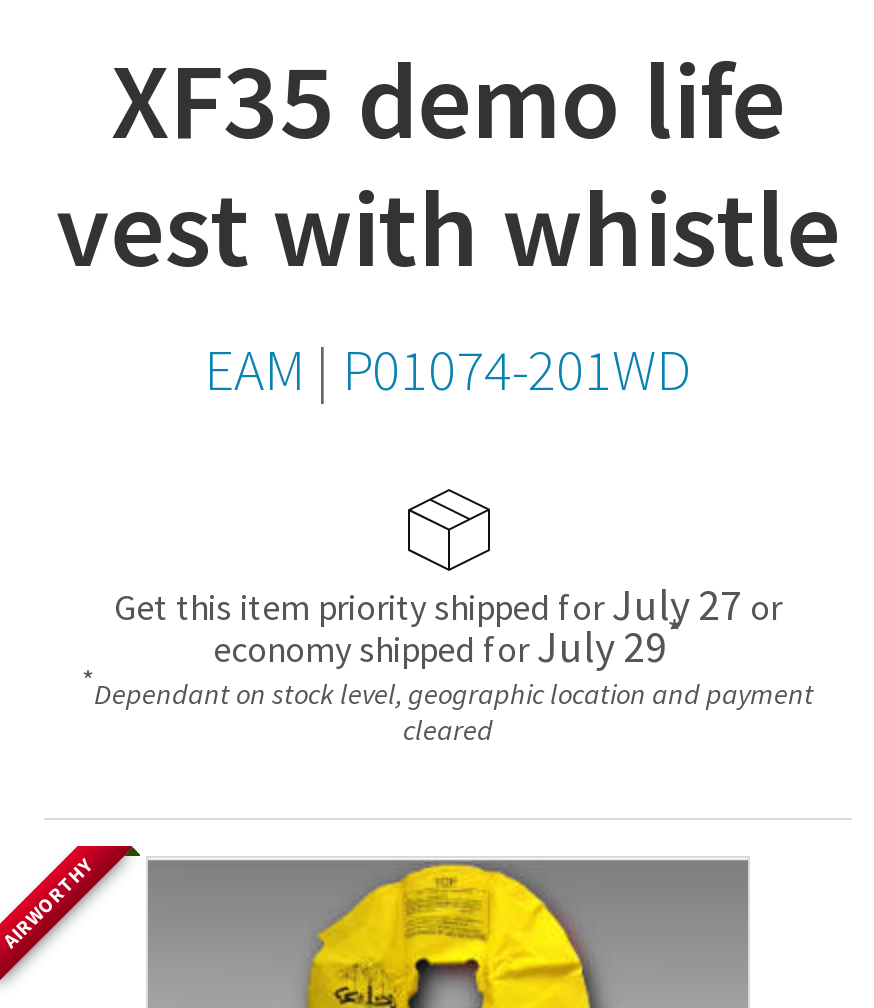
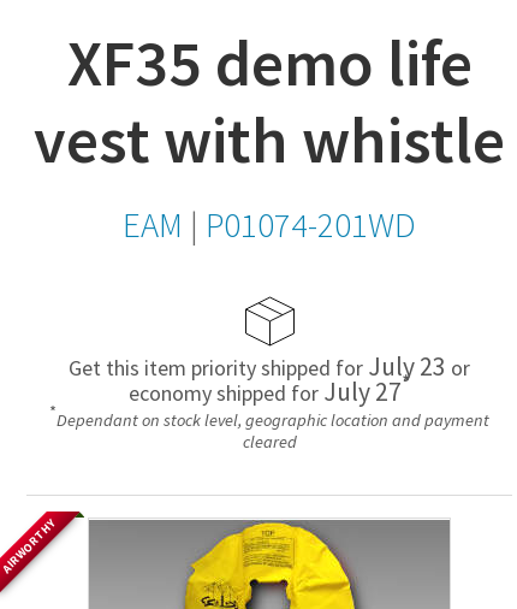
- Get this item priority shipped forJuly 27 or
+ Get this item priority shipped forJuly 23 or

- economy shipped forJuly 29*
+ economy shipped forJuly 27*
